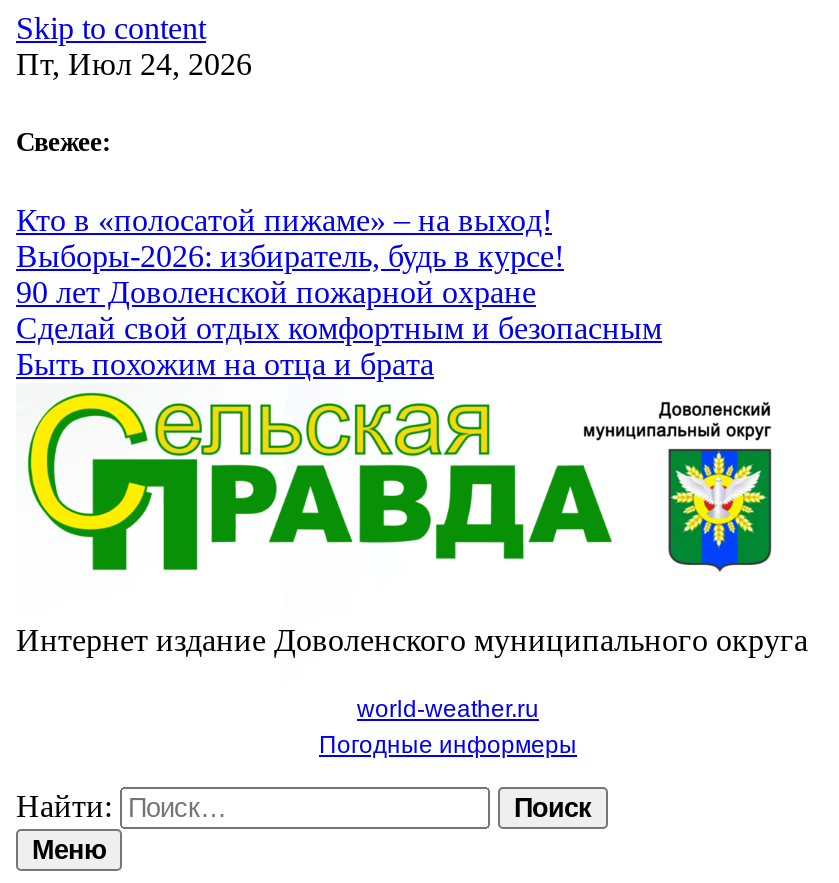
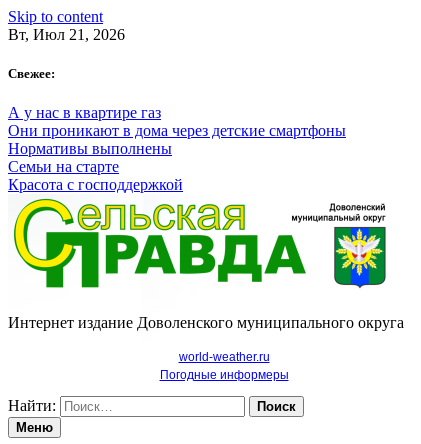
- Пт, Июл 24, 2026
+ Вт, Июл 21, 2026

- Кто в «полосатой пижаме» – на выход!
- Выборы-2026: избиратель, будь в курсе!
- 90 лет Доволенской пожарной охране
- Сделай свой отдых комфортным и безопасным
- Быть похожим на отца и брата
+ А у нас в квартире газ
+ Они проникают в дома через детские смартфоны
+ Нормативы выполнены
+ Семьи на старте
+ Красота с господдержкой
